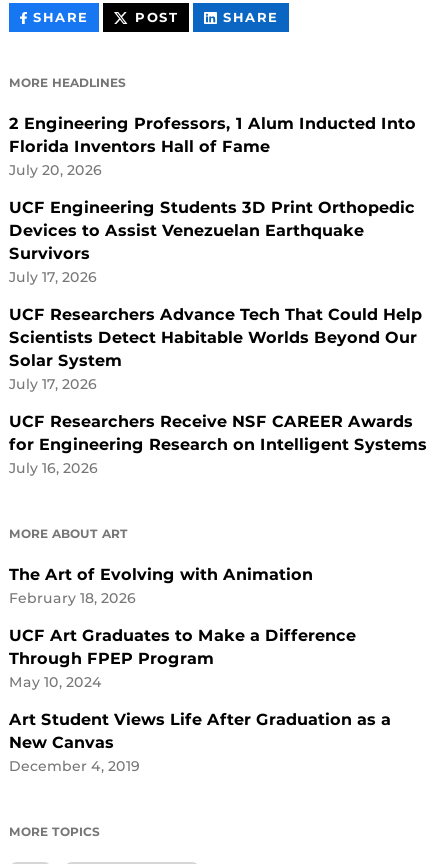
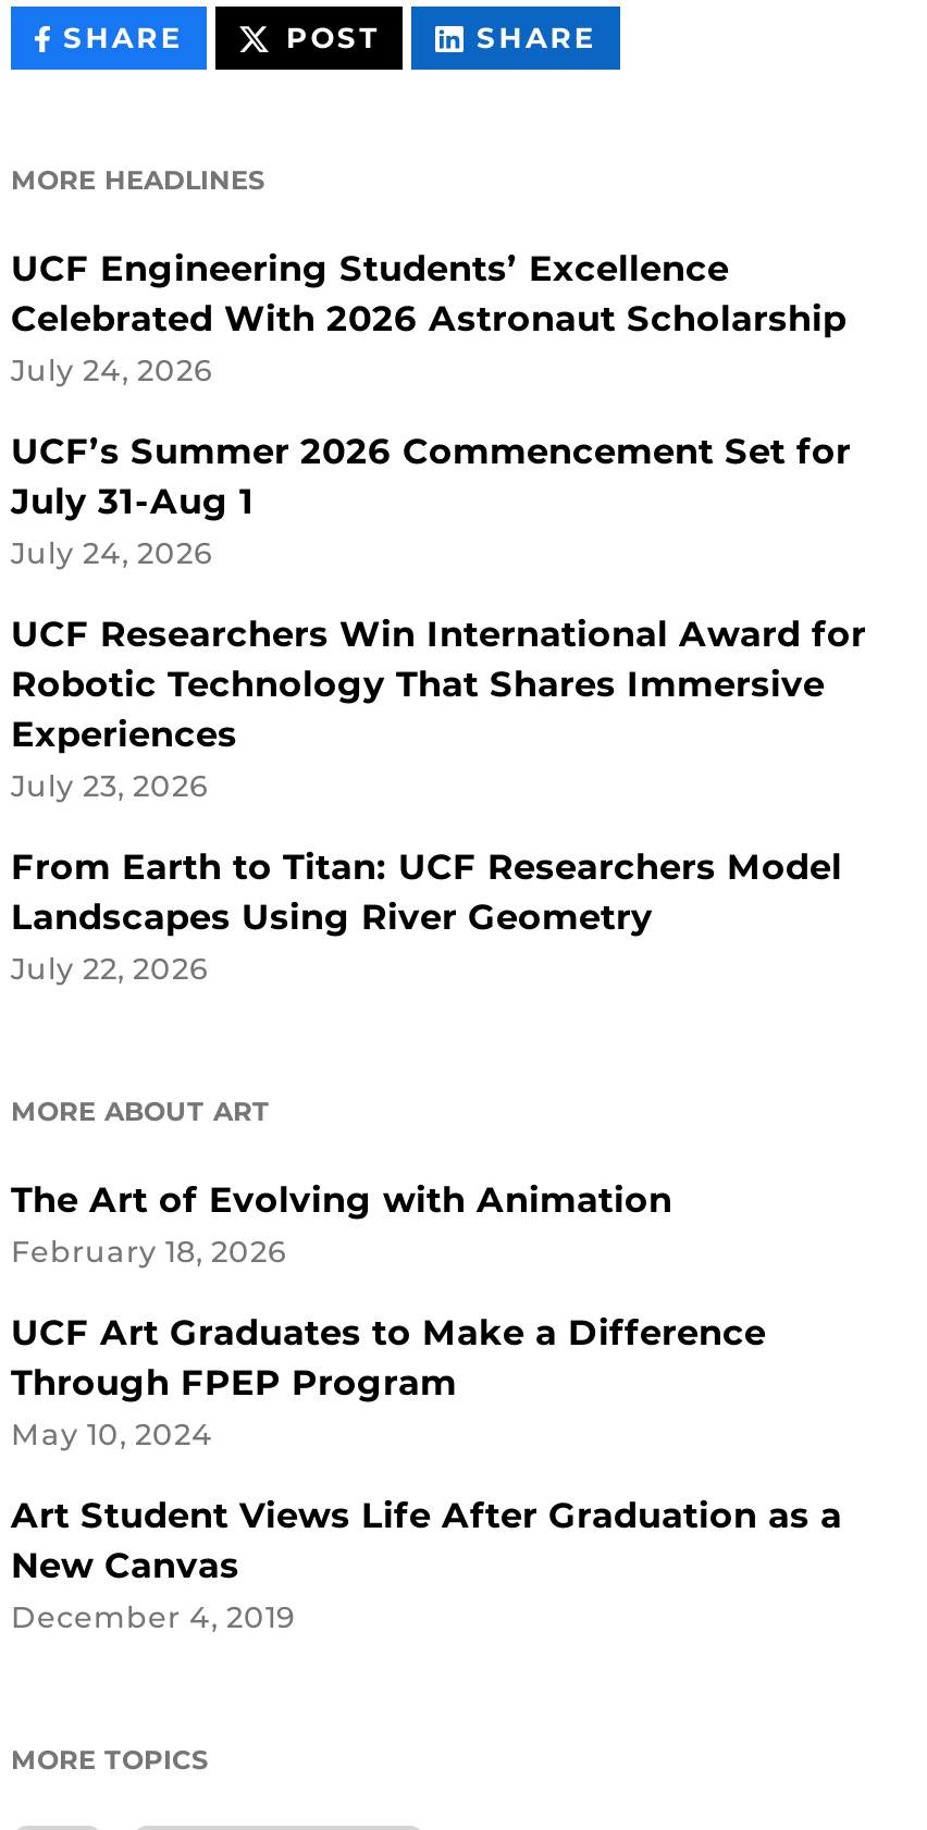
- 2 Engineering Professors, 1 Alum Inducted Into
- Florida Inventors Hall of Fame
- July 20, 2026
+ UCF Engineering Students’ Excellence
+ Celebrated With 2026 Astronaut Scholarship
+ July 24, 2026

- UCF Engineering Students 3D Print Orthopedic
- Devices to Assist Venezuelan Earthquake
- Survivors
- July 17, 2026
+ UCF’s Summer 2026 Commencement Set for
+ July 31-Aug 1
+ July 24, 2026

- UCF Researchers Advance Tech That Could Help
- Scientists Detect Habitable Worlds Beyond Our
- Solar System
- July 17, 2026
+ UCF Researchers Win International Award for
+ Robotic Technology That Shares Immersive
+ Experiences
+ July 23, 2026

- UCF Researchers Receive NSF CAREER Awards
- for Engineering Research on Intelligent Systems
- July 16, 2026
+ From Earth to Titan: UCF Researchers Model
+ Landscapes Using River Geometry
+ July 22, 2026
